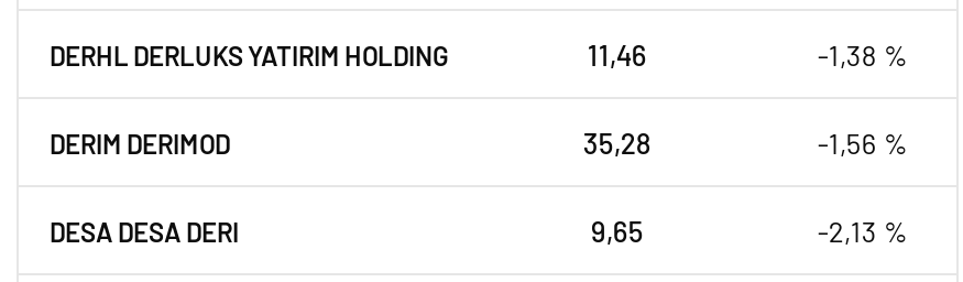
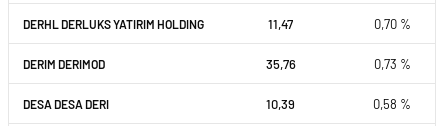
- 11,46
+ 11,47

- -1,38 %
+ 0,70 %

- 35,28
+ 35,76

- -1,56 %
+ 0,73 %

- 9,65
+ 10,39

- -2,13 %
+ 0,58 %
